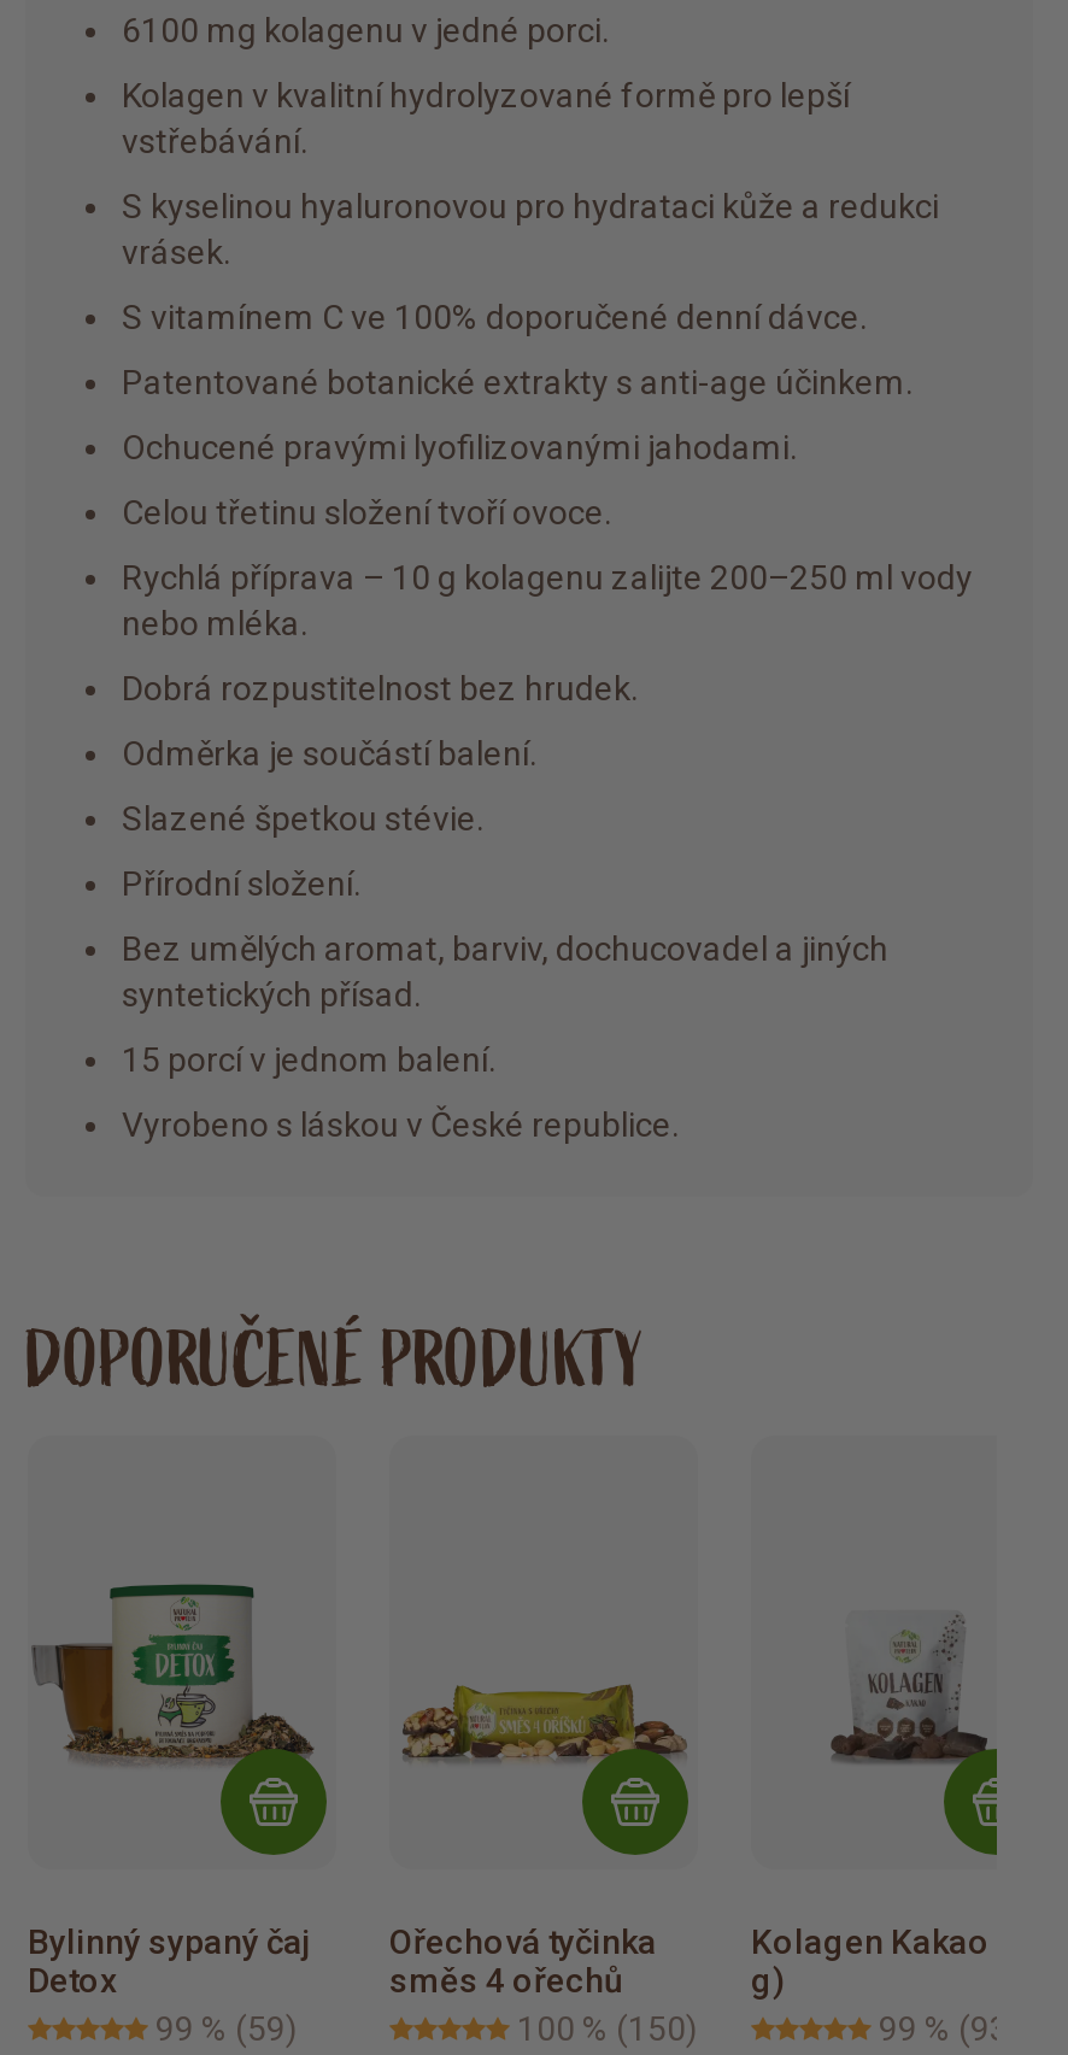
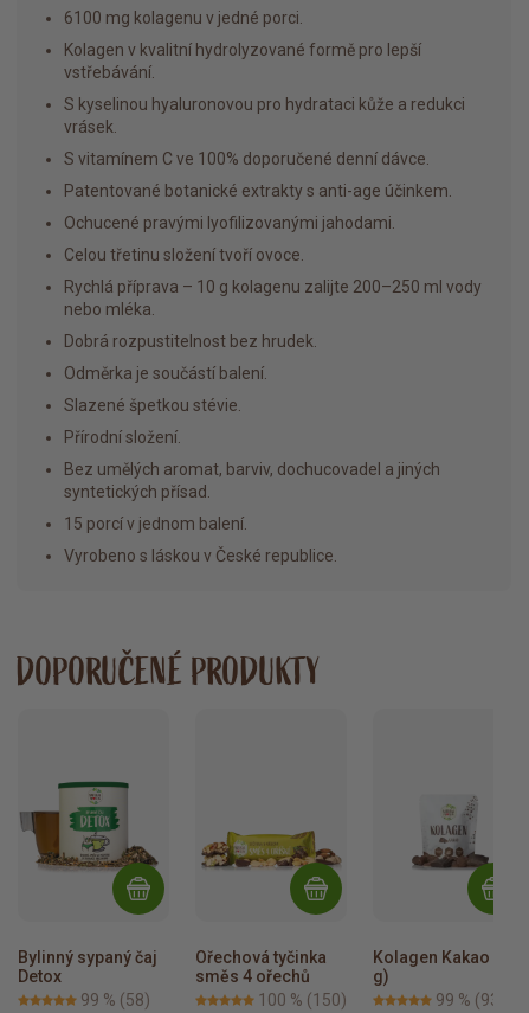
- 99 % (59)
+ 99 % (58)
